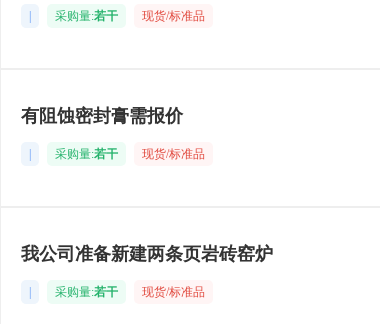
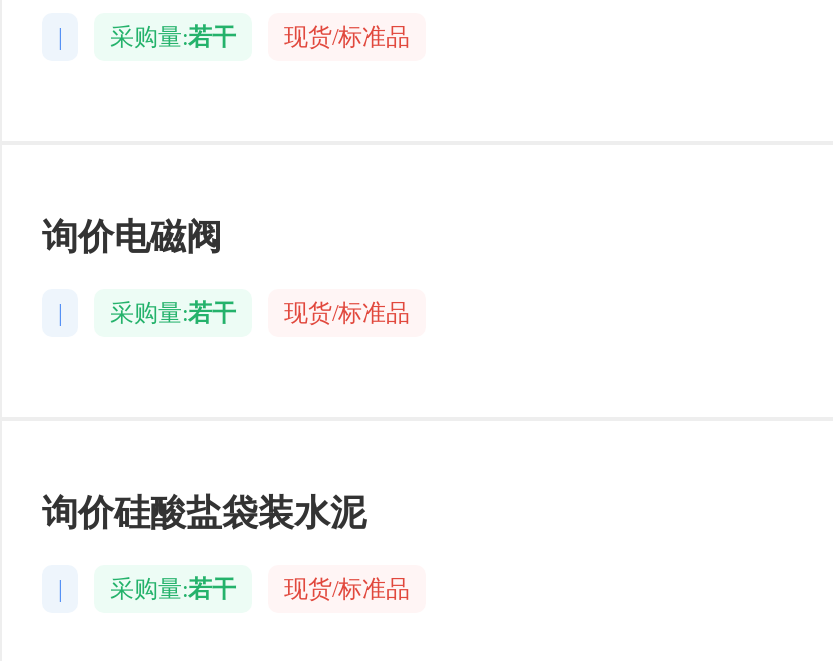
- 有阻蚀密封膏需报价
+ 询价电磁阀

- 我公司准备新建两条页岩砖窑炉
+ 询价硅酸盐袋装水泥
